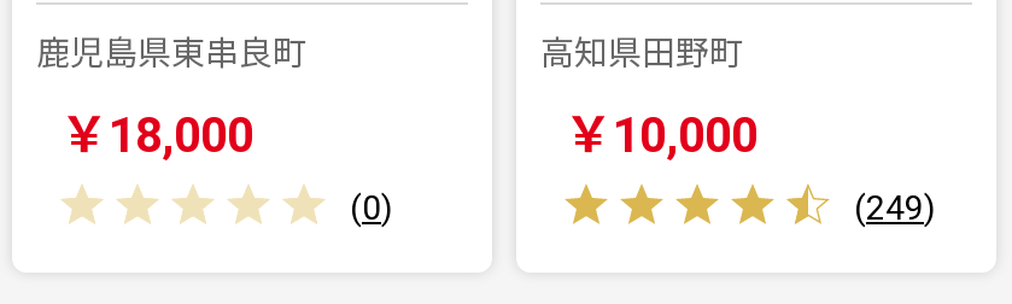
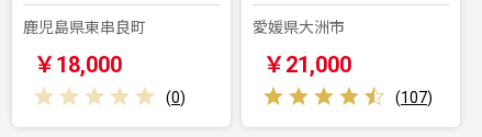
- 高知県田野町
+ 愛媛県大洲市

- ￥10,000
- (249)
+ ￥21,000
+ (107)
